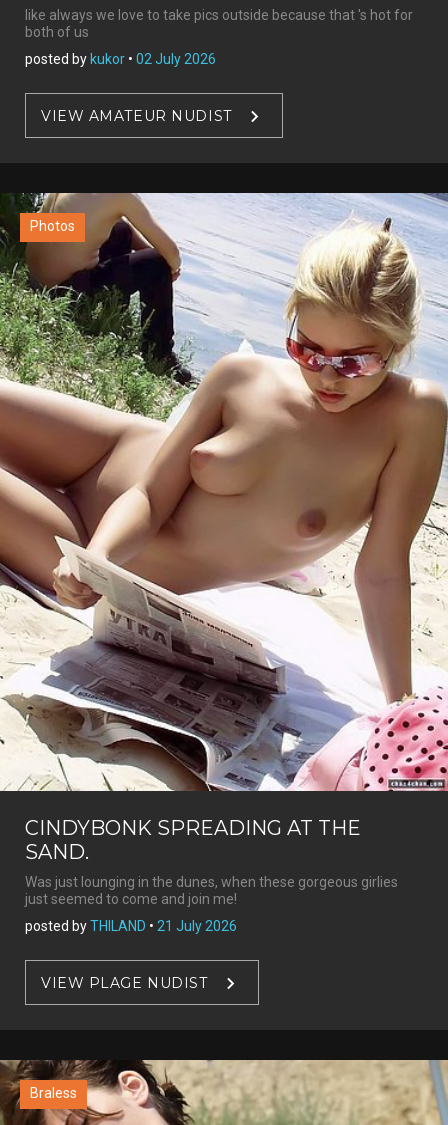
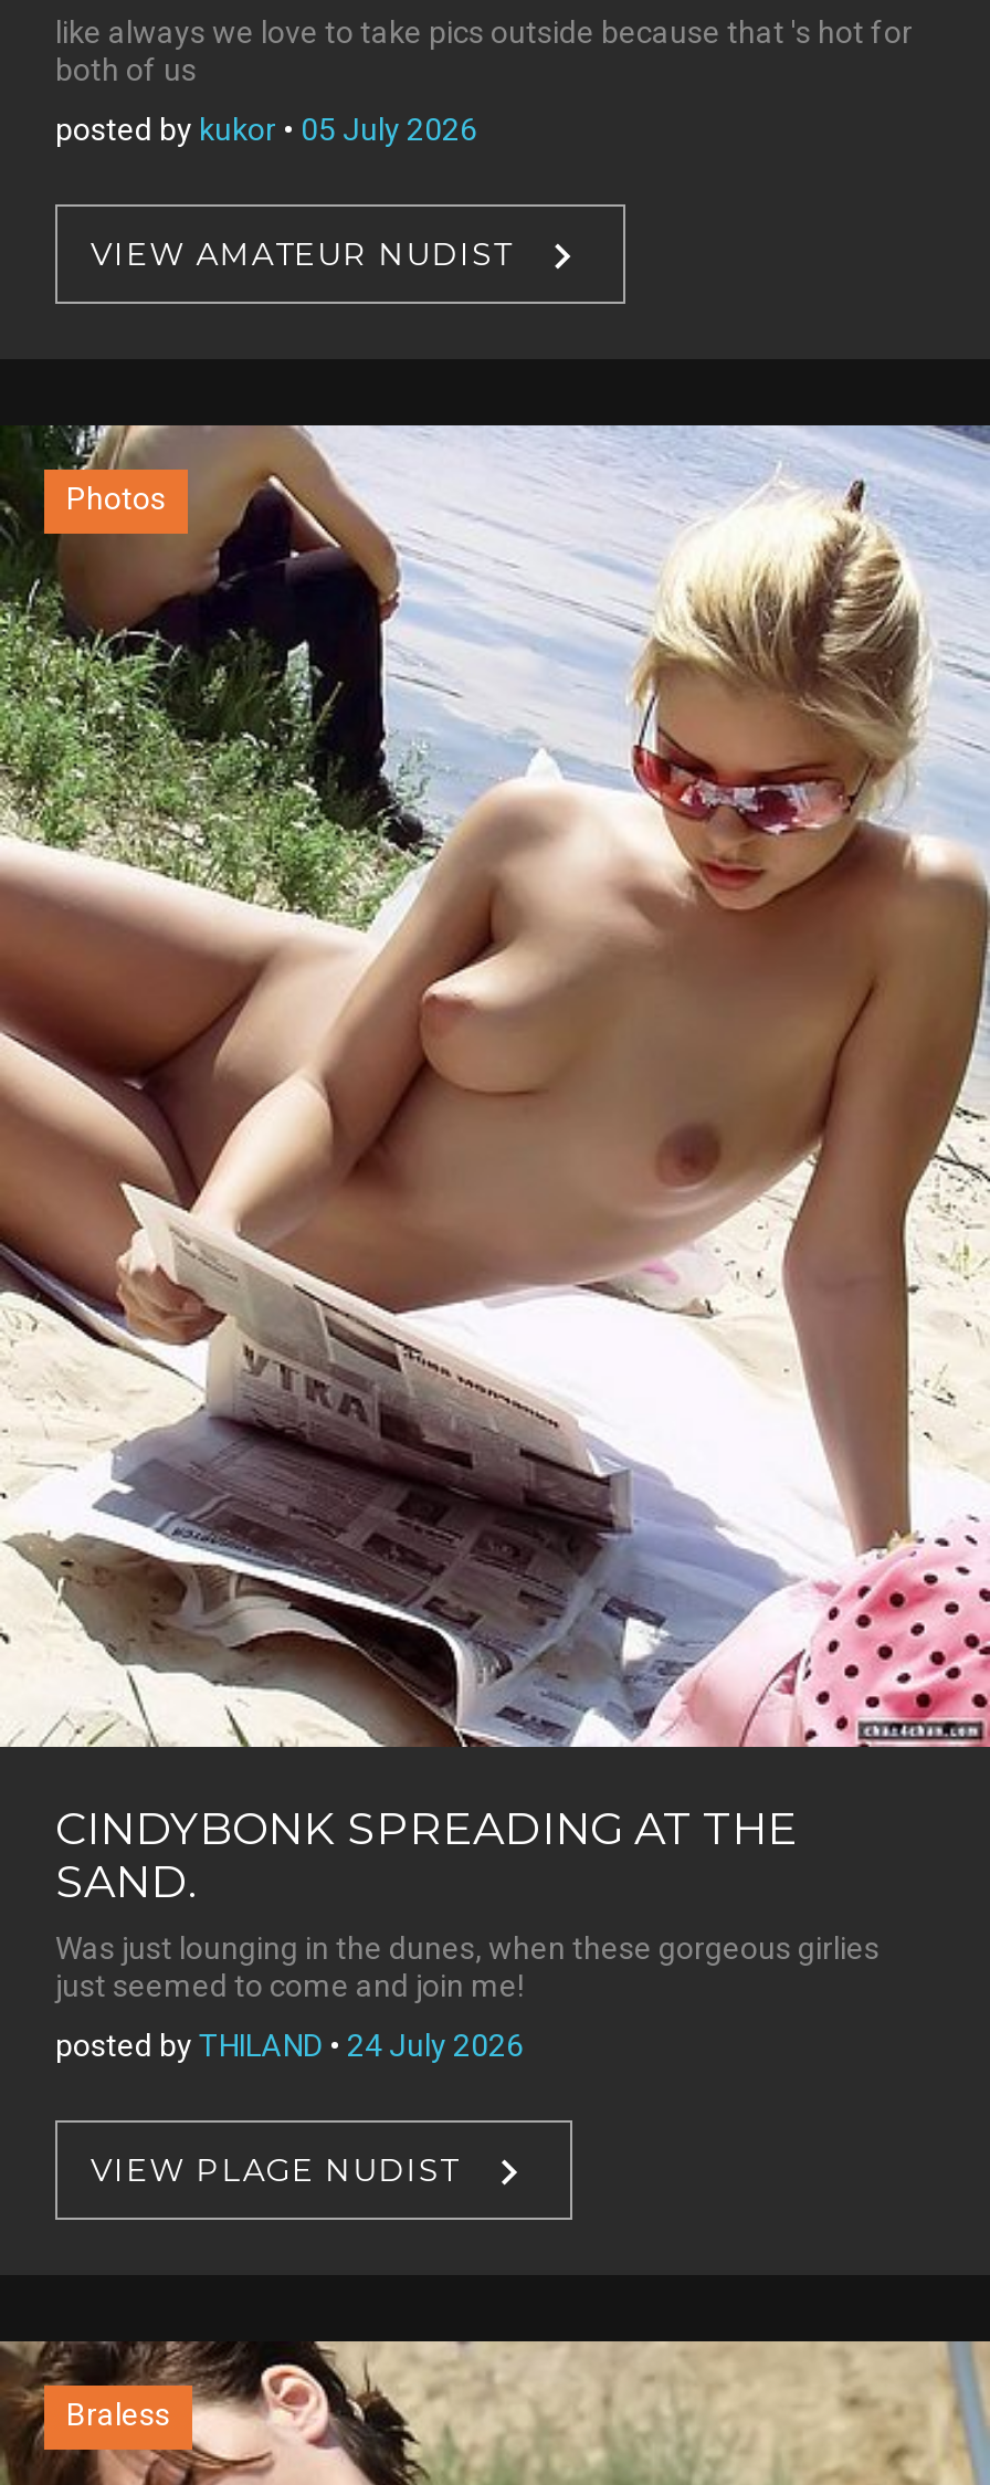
- posted by kukor • 02 July 2026
+ posted by kukor • 05 July 2026

- posted by THILAND • 21 July 2026
+ posted by THILAND • 24 July 2026
